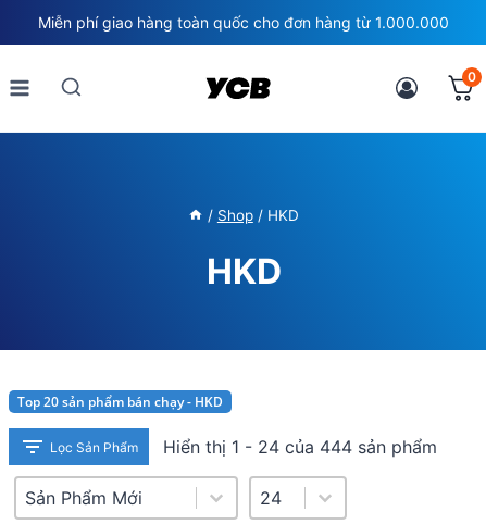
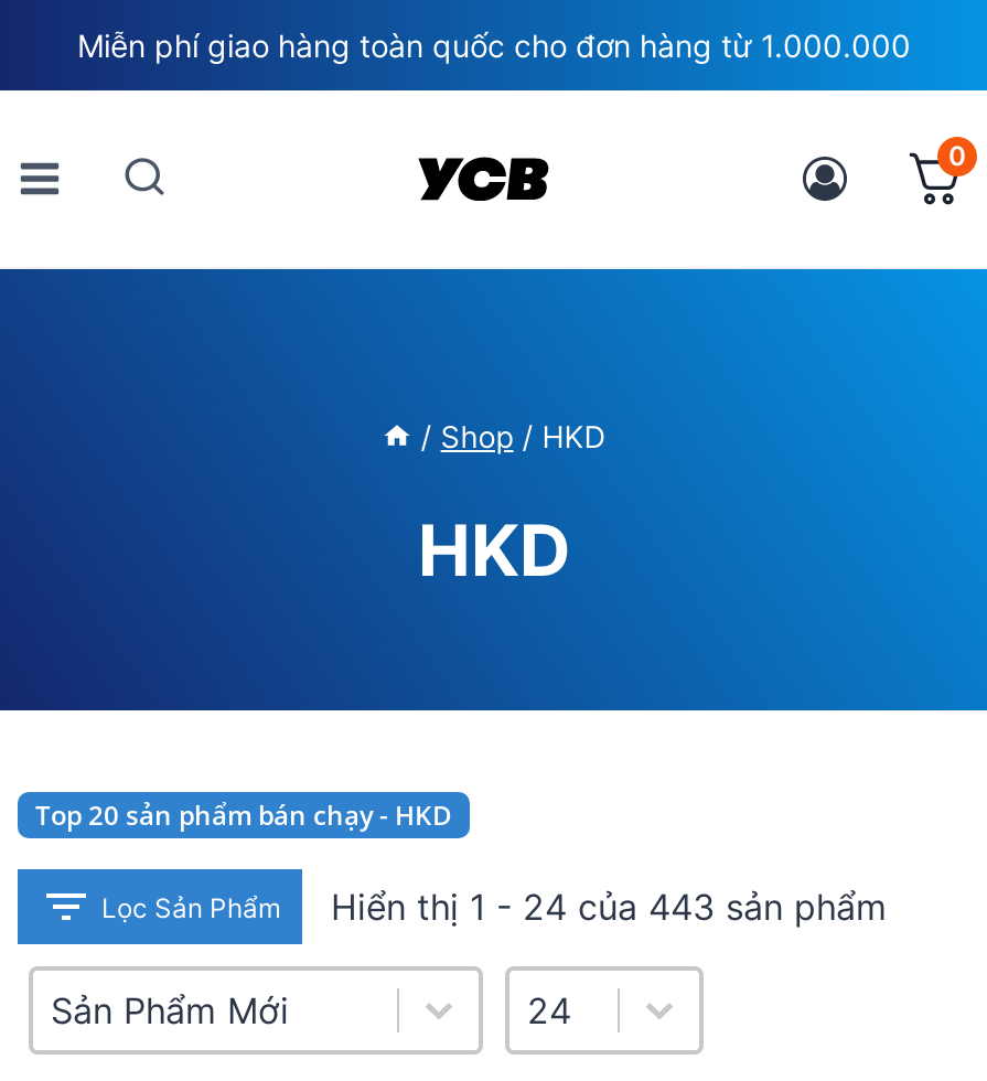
- Hiển thị 1 - 24 của 444 sản phẩm
+ Hiển thị 1 - 24 của 443 sản phẩm
